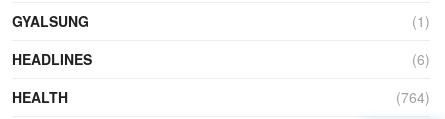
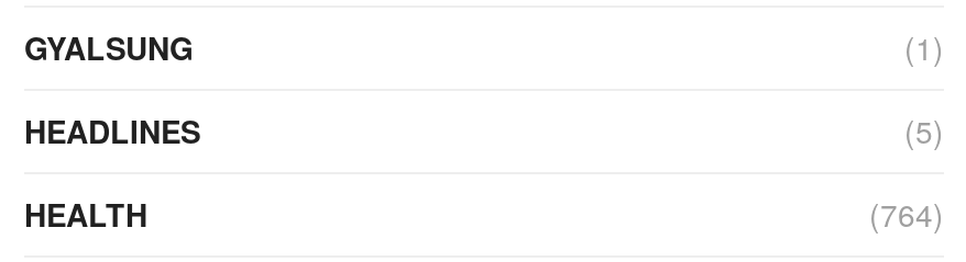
- (6)
+ (5)
